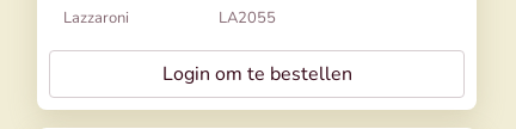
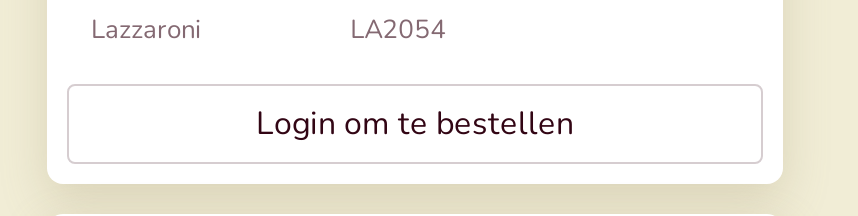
- LA2055
+ LA2054
